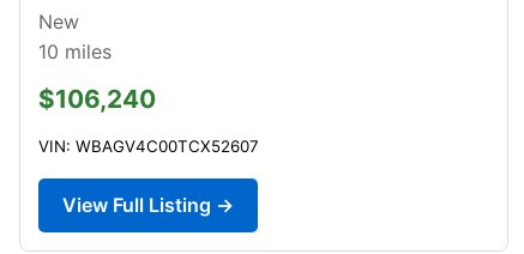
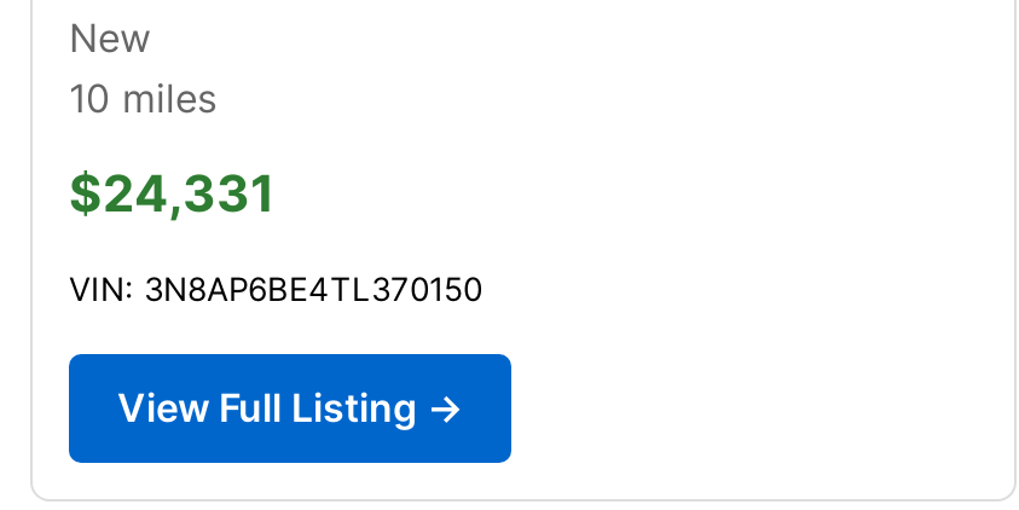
- $106,240
+ $24,331

- VIN: WBAGV4C00TCX52607
+ VIN: 3N8AP6BE4TL370150
